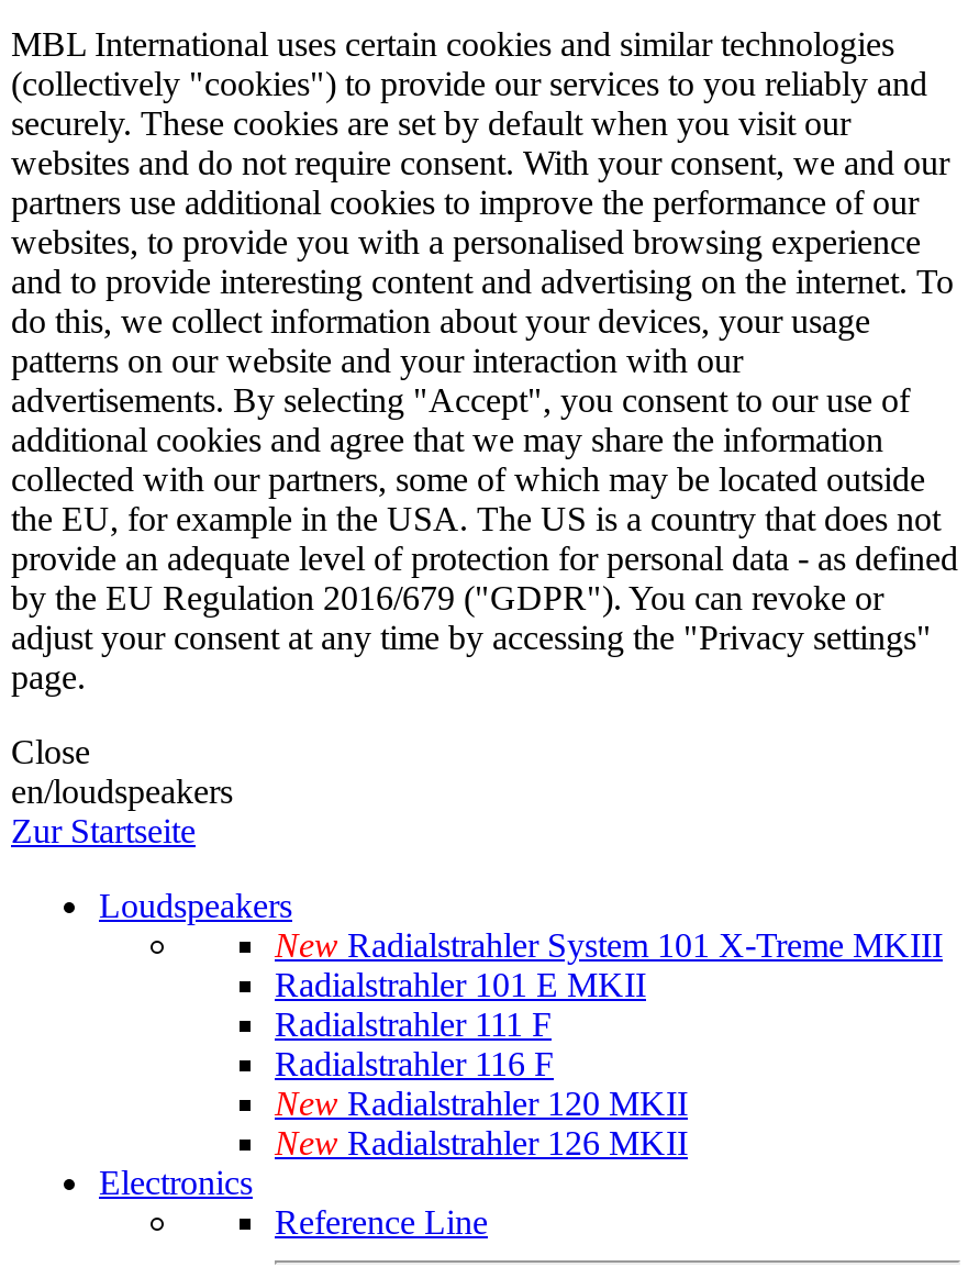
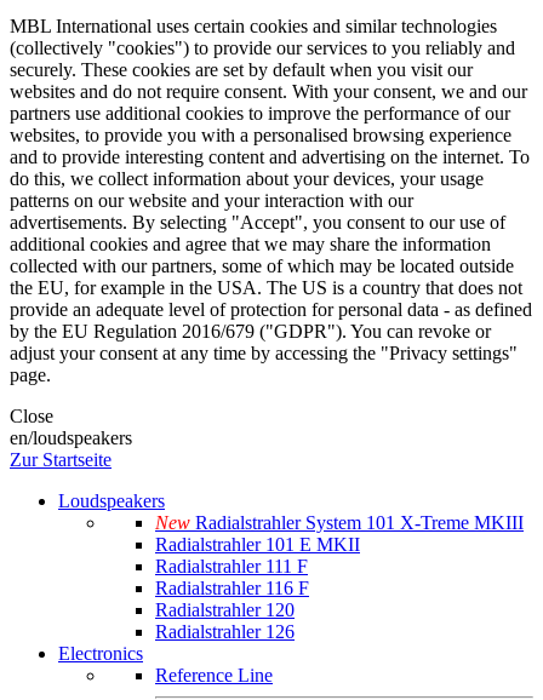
- New Radialstrahler 120 MKII
- New Radialstrahler 126 MKII
+ Radialstrahler 120
+ Radialstrahler 126
